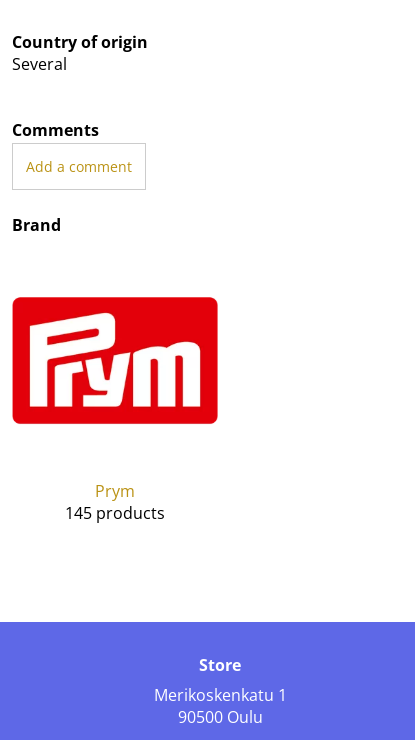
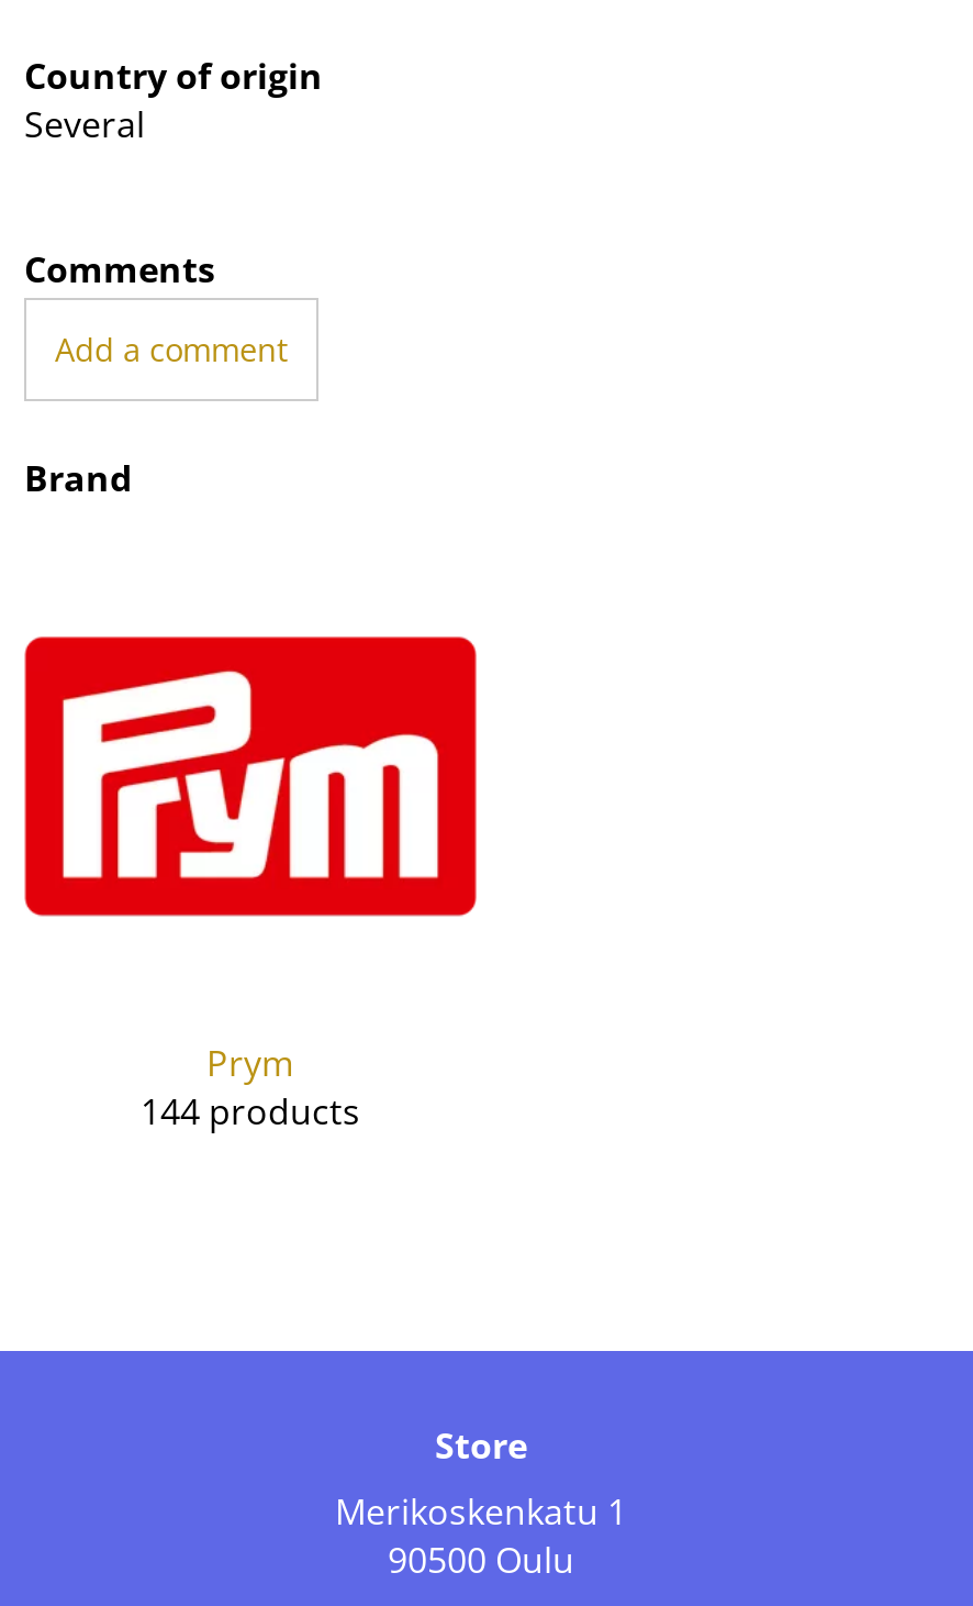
- 145 products
+ 144 products
